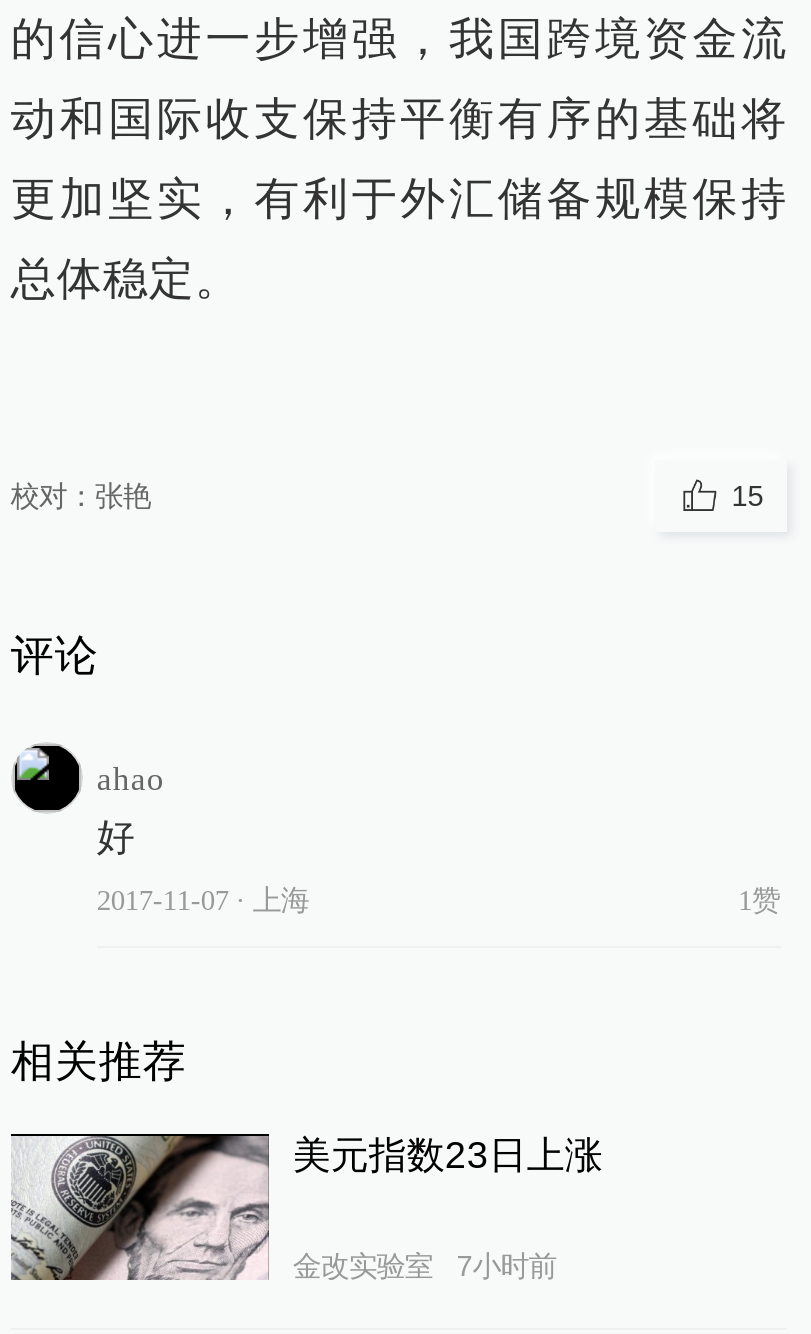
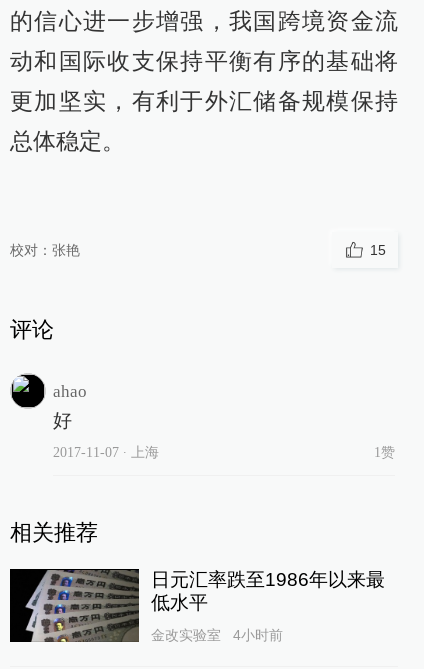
- [image]
- 美元指数23日上涨
+ [image]
+ 日元汇率跌至1986年以来最
+ 低水平

- 金改实验室 7小时前
+ 金改实验室 4小时前
